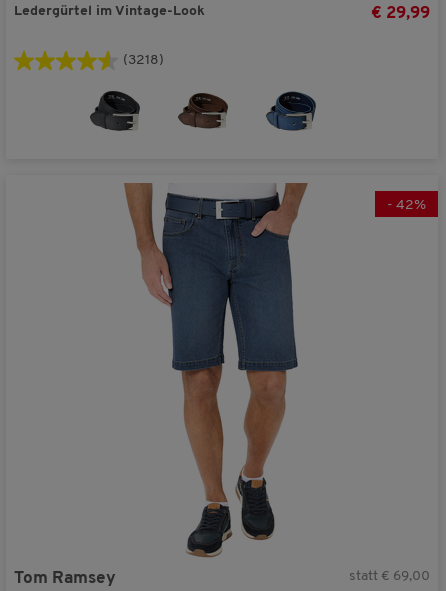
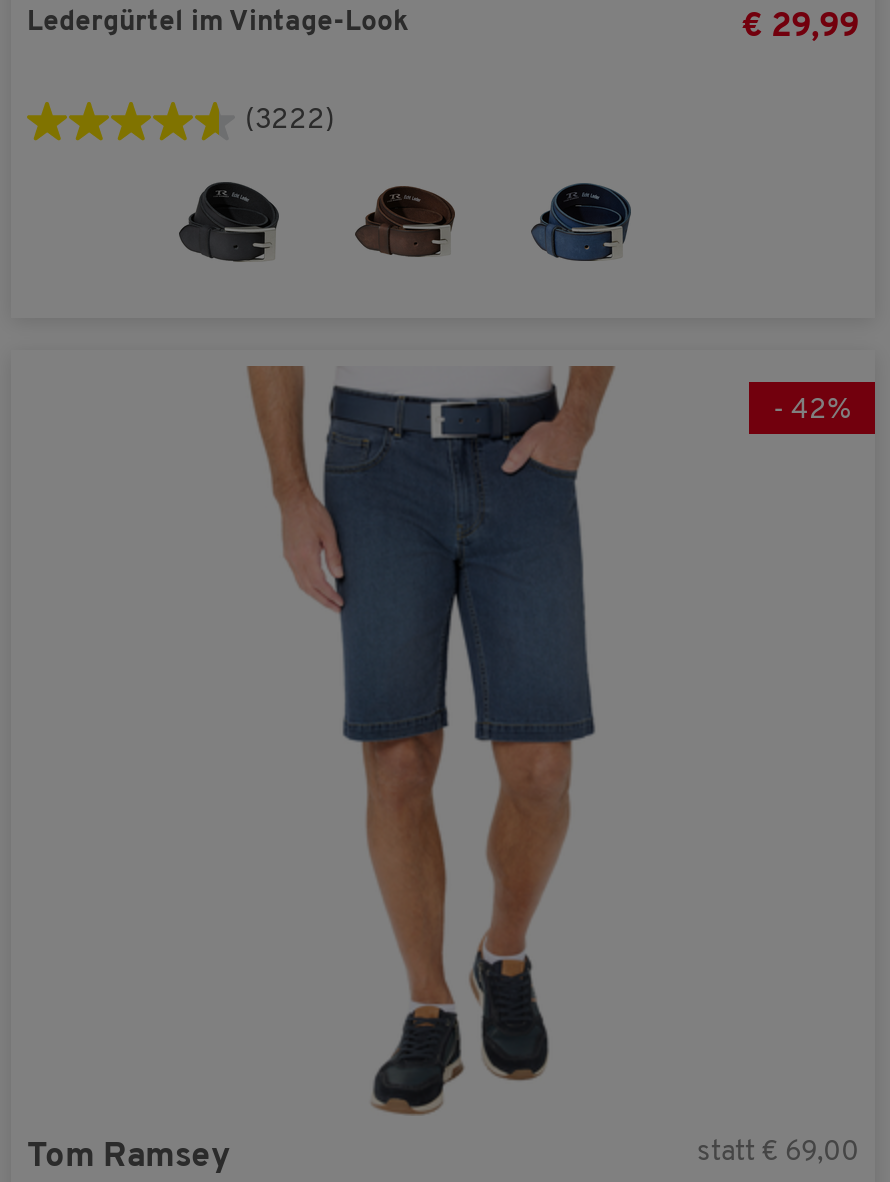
- (3218)
+ (3222)
